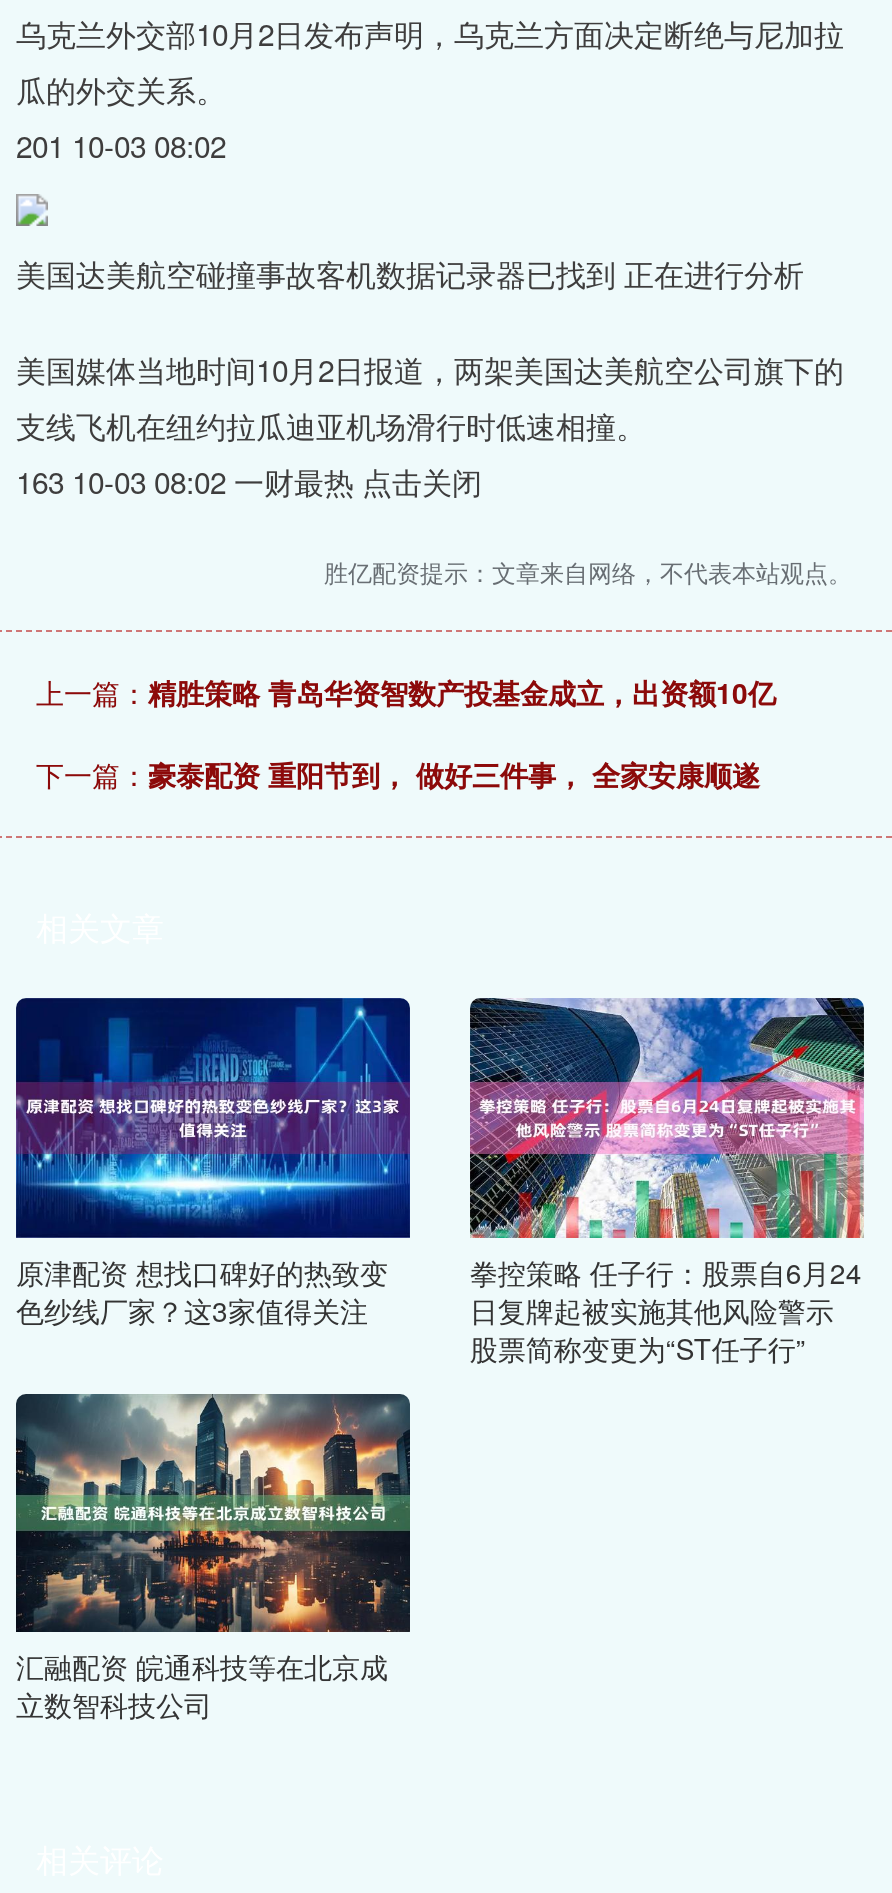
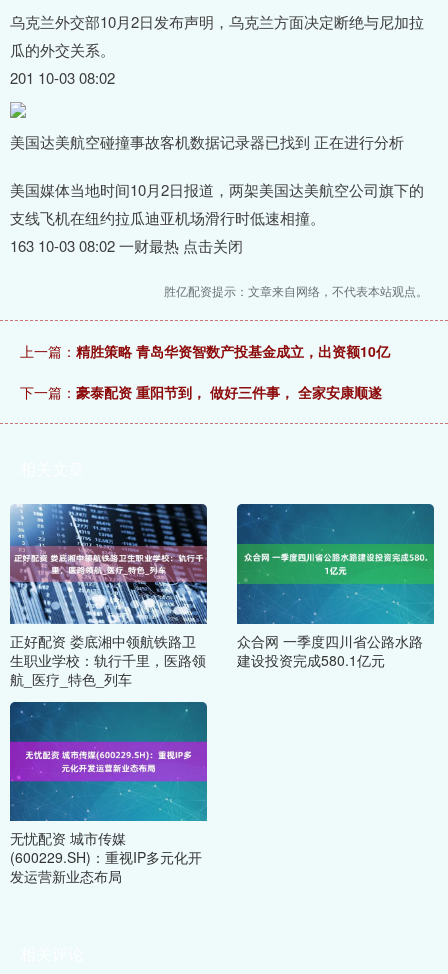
- [image]
- 原津配资 想找口碑好的热致变
- 色纱线厂家？这3家值得关注
+ [image]
+ 正好配资 娄底湘中领航铁路卫
+ 生职业学校：轨行千里，医路领
+ 航_医疗_特色_列车

- [image]
- 拳控策略 任子行：股票自6月24
- 日复牌起被实施其他风险警示
- 股票简称变更为“ST任子行”
+ [image]
+ 众合网 一季度四川省公路水路
+ 建设投资完成580.1亿元

- [image]
- 汇融配资 皖通科技等在北京成
- 立数智科技公司
+ [image]
+ 无忧配资 城市传媒
+ (600229.SH)：重视IP多元化开
+ 发运营新业态布局
